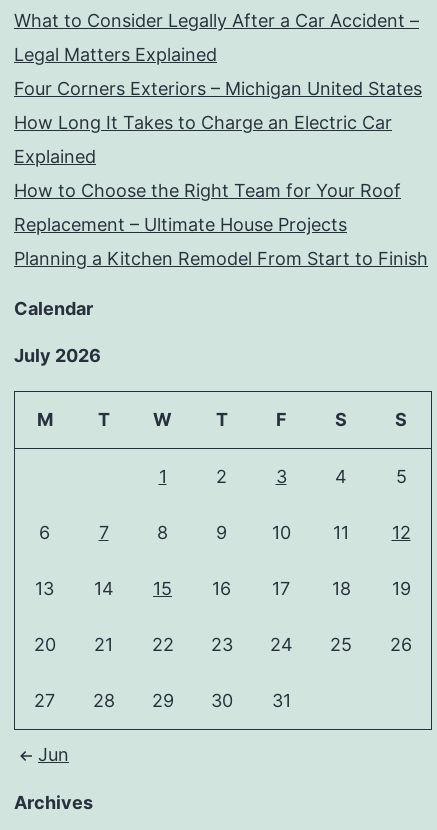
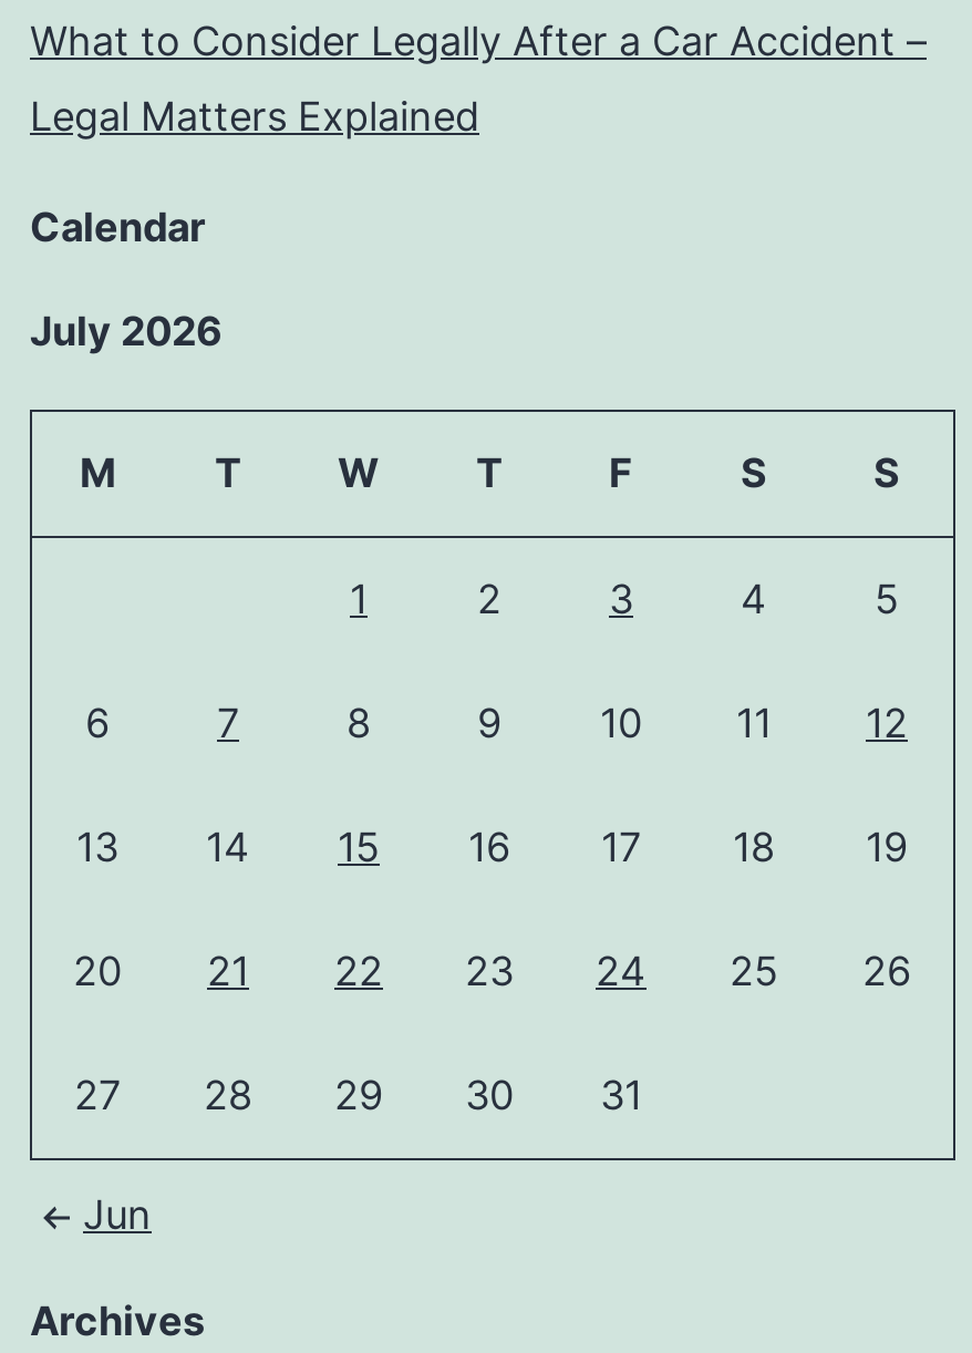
- Four Corners Exteriors – Michigan United States
- How Long It Takes to Charge an Electric Car
- Explained
- How to Choose the Right Team for Your Roof
- Replacement – Ultimate House Projects
- Planning a Kitchen Remodel From Start to Finish
